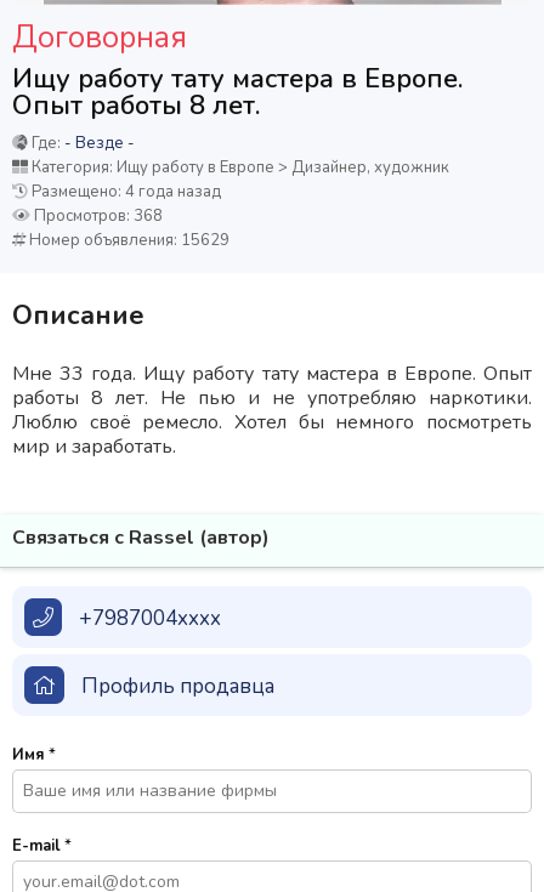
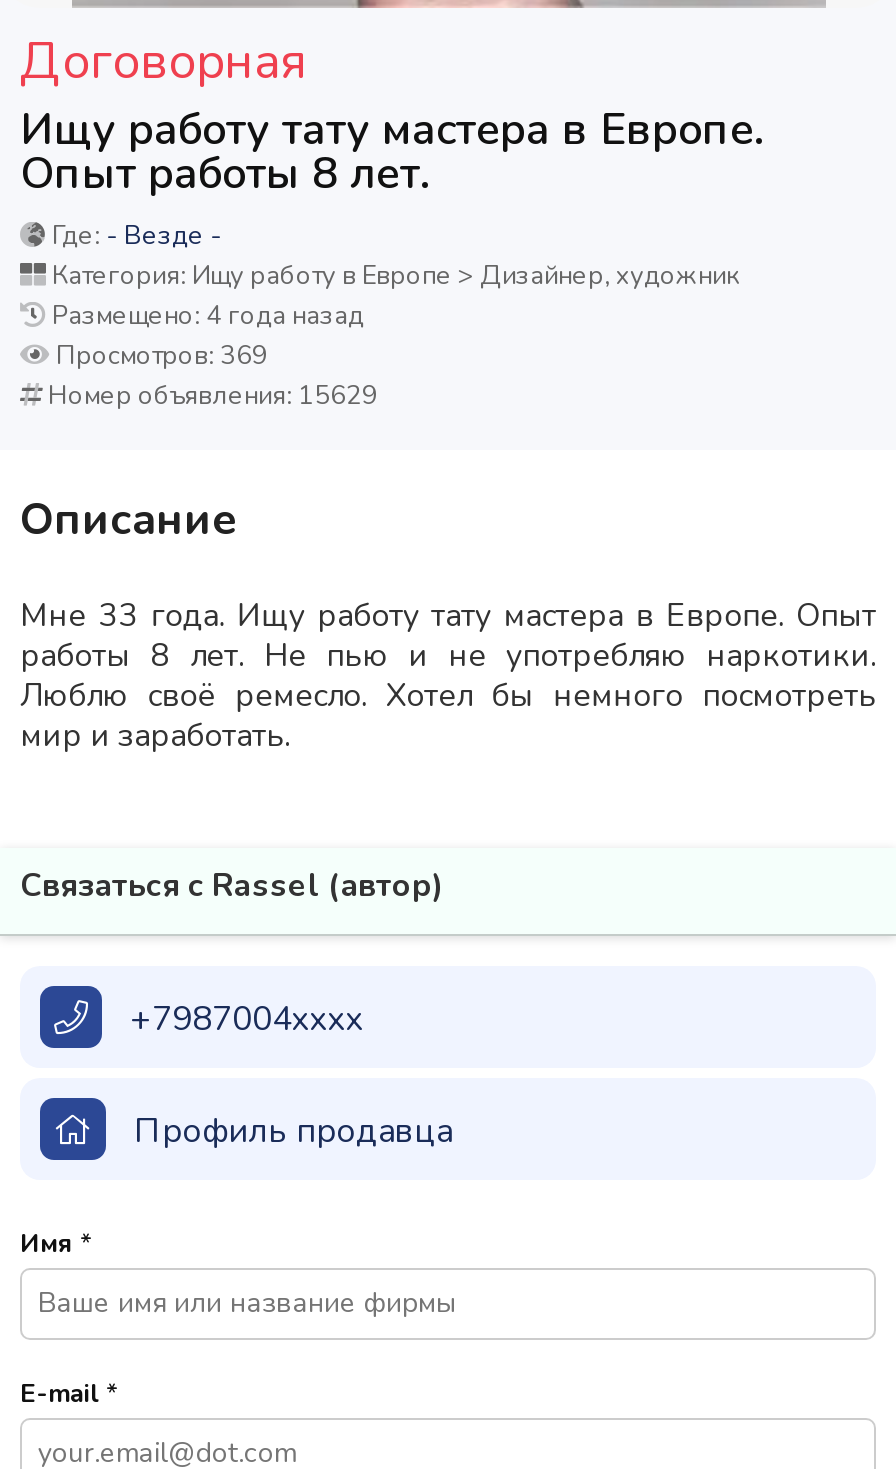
- Просмотров: 368
+ Просмотров: 369
